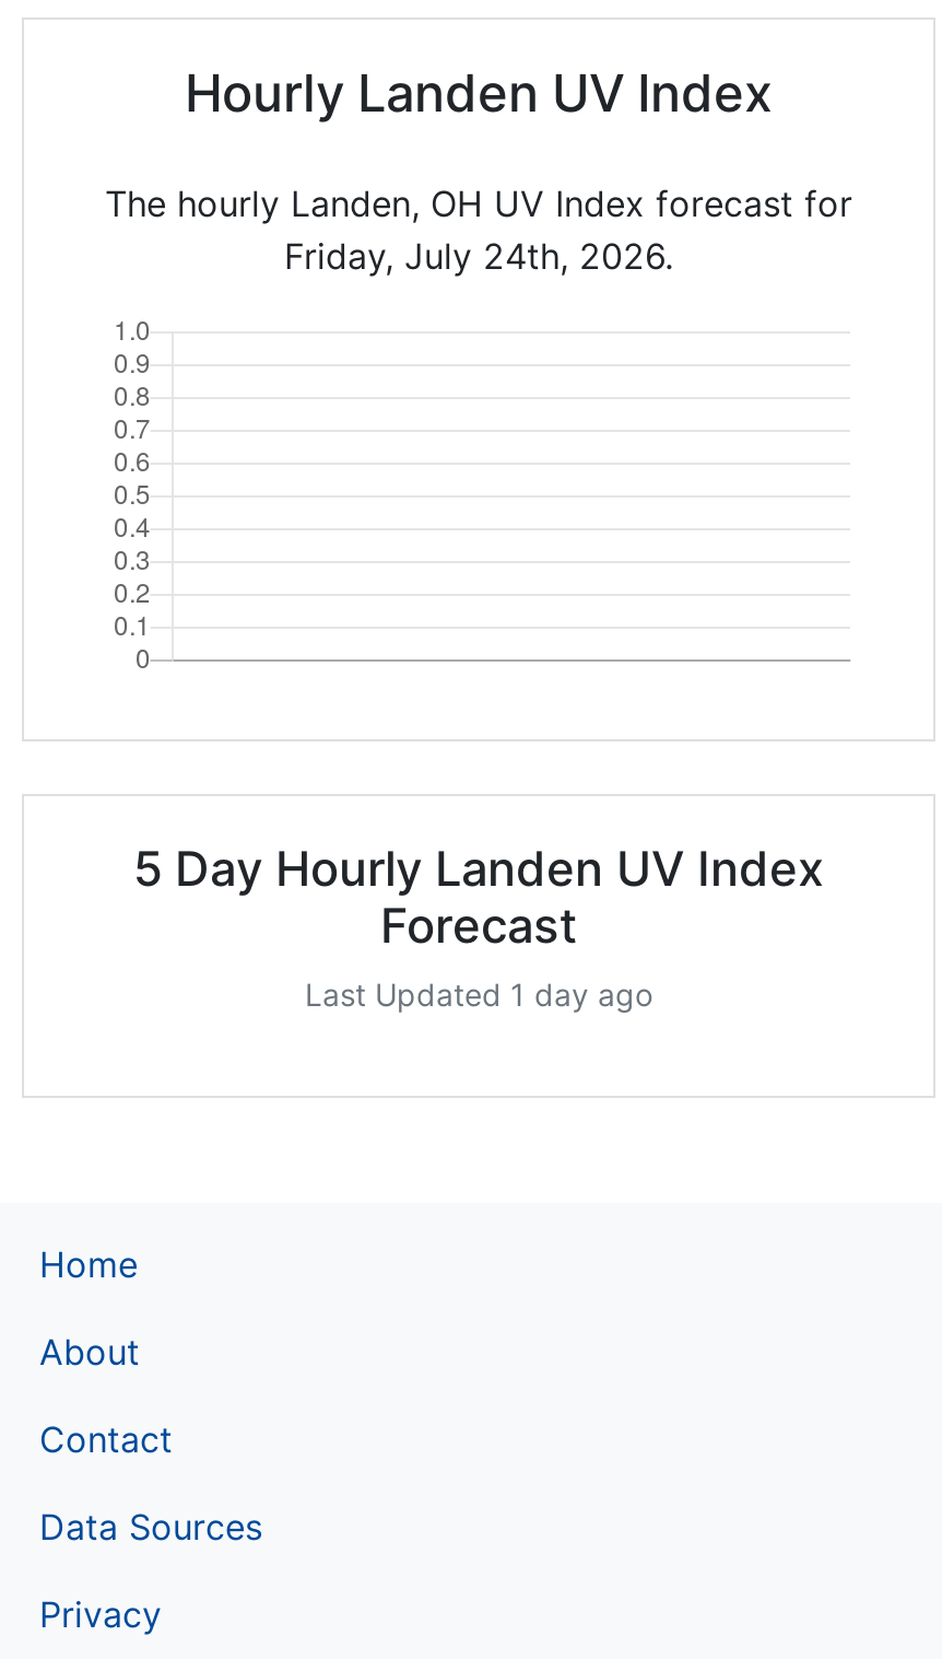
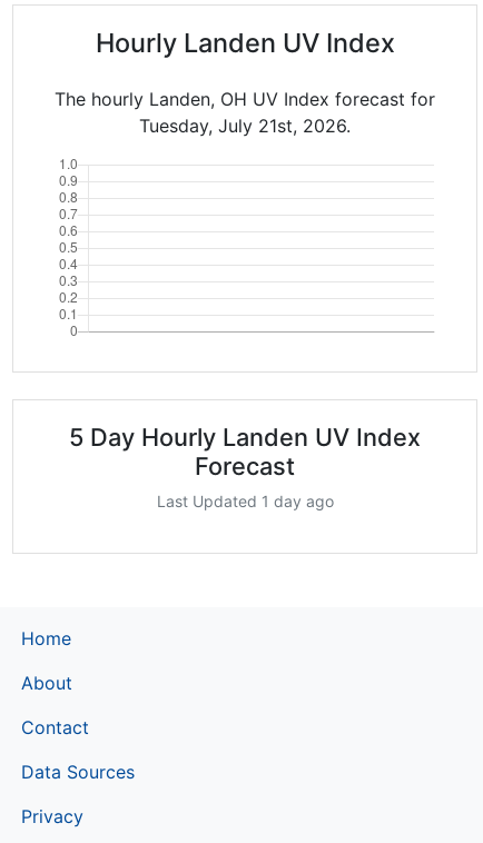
- Friday, July 24th, 2026.
+ Tuesday, July 21st, 2026.
